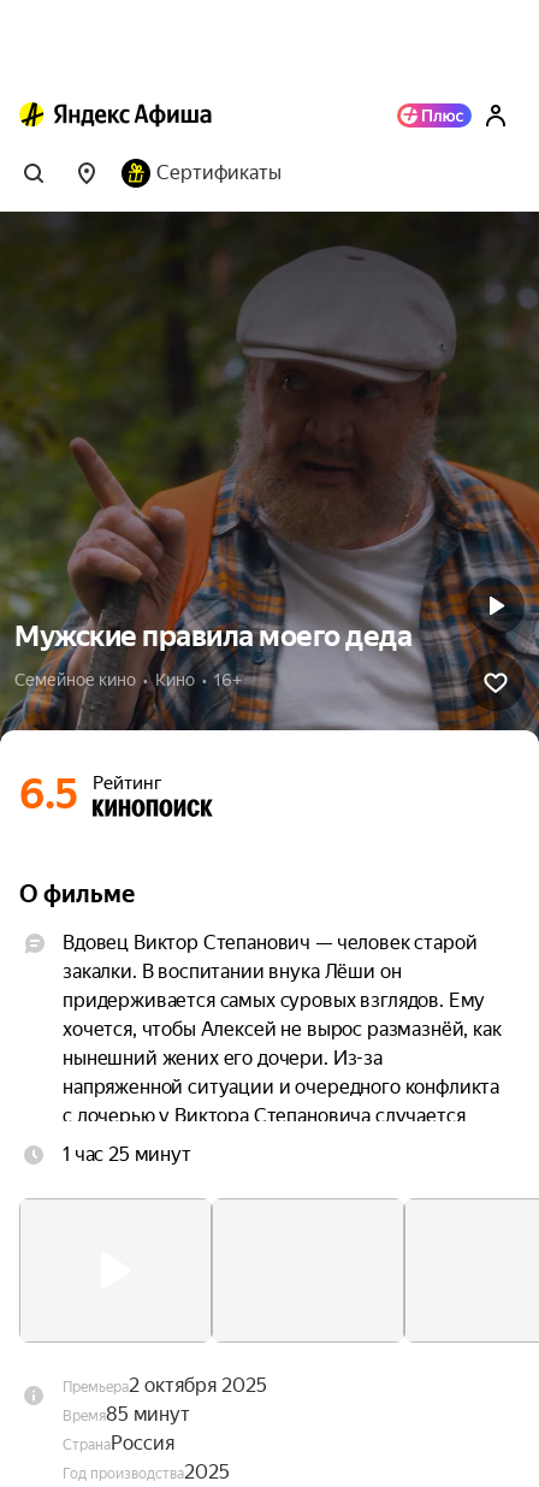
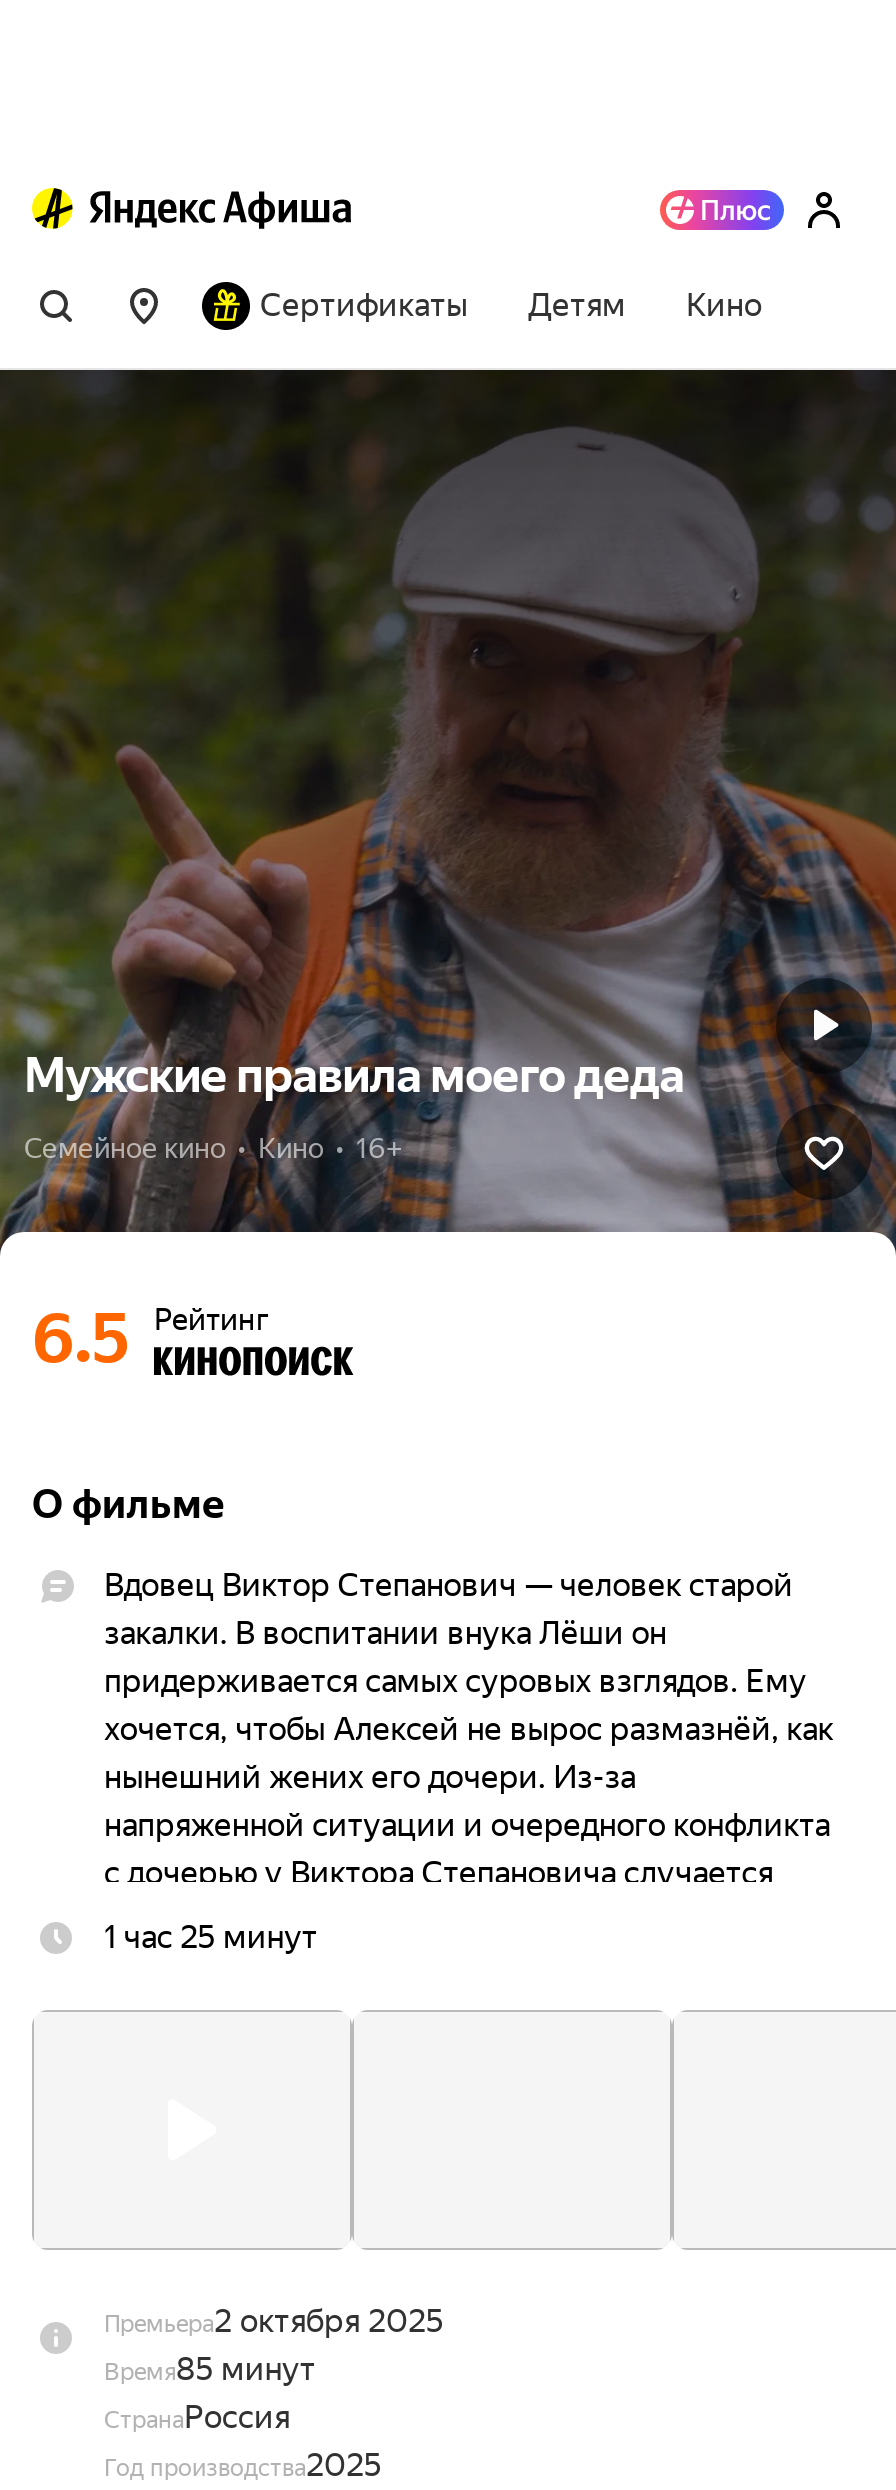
+ Детям
+ Кино
